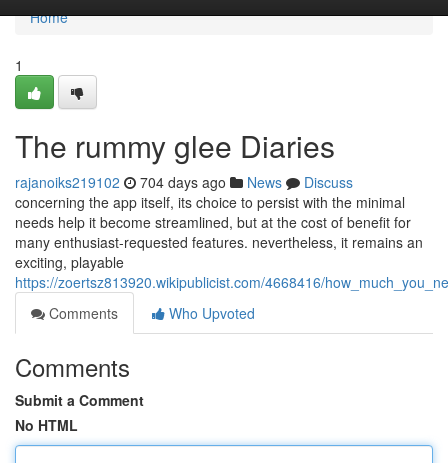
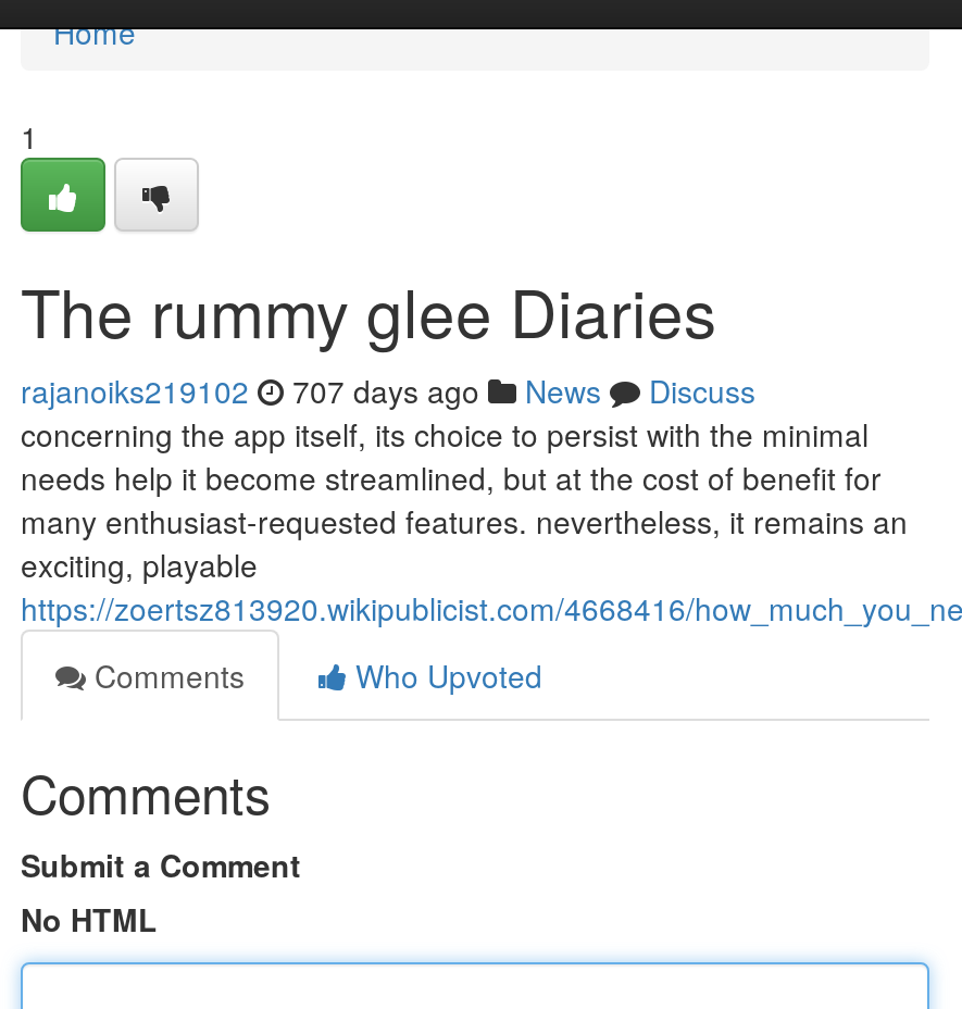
- rajanoiks219102 704 days ago News Discuss
+ rajanoiks219102 707 days ago News Discuss
